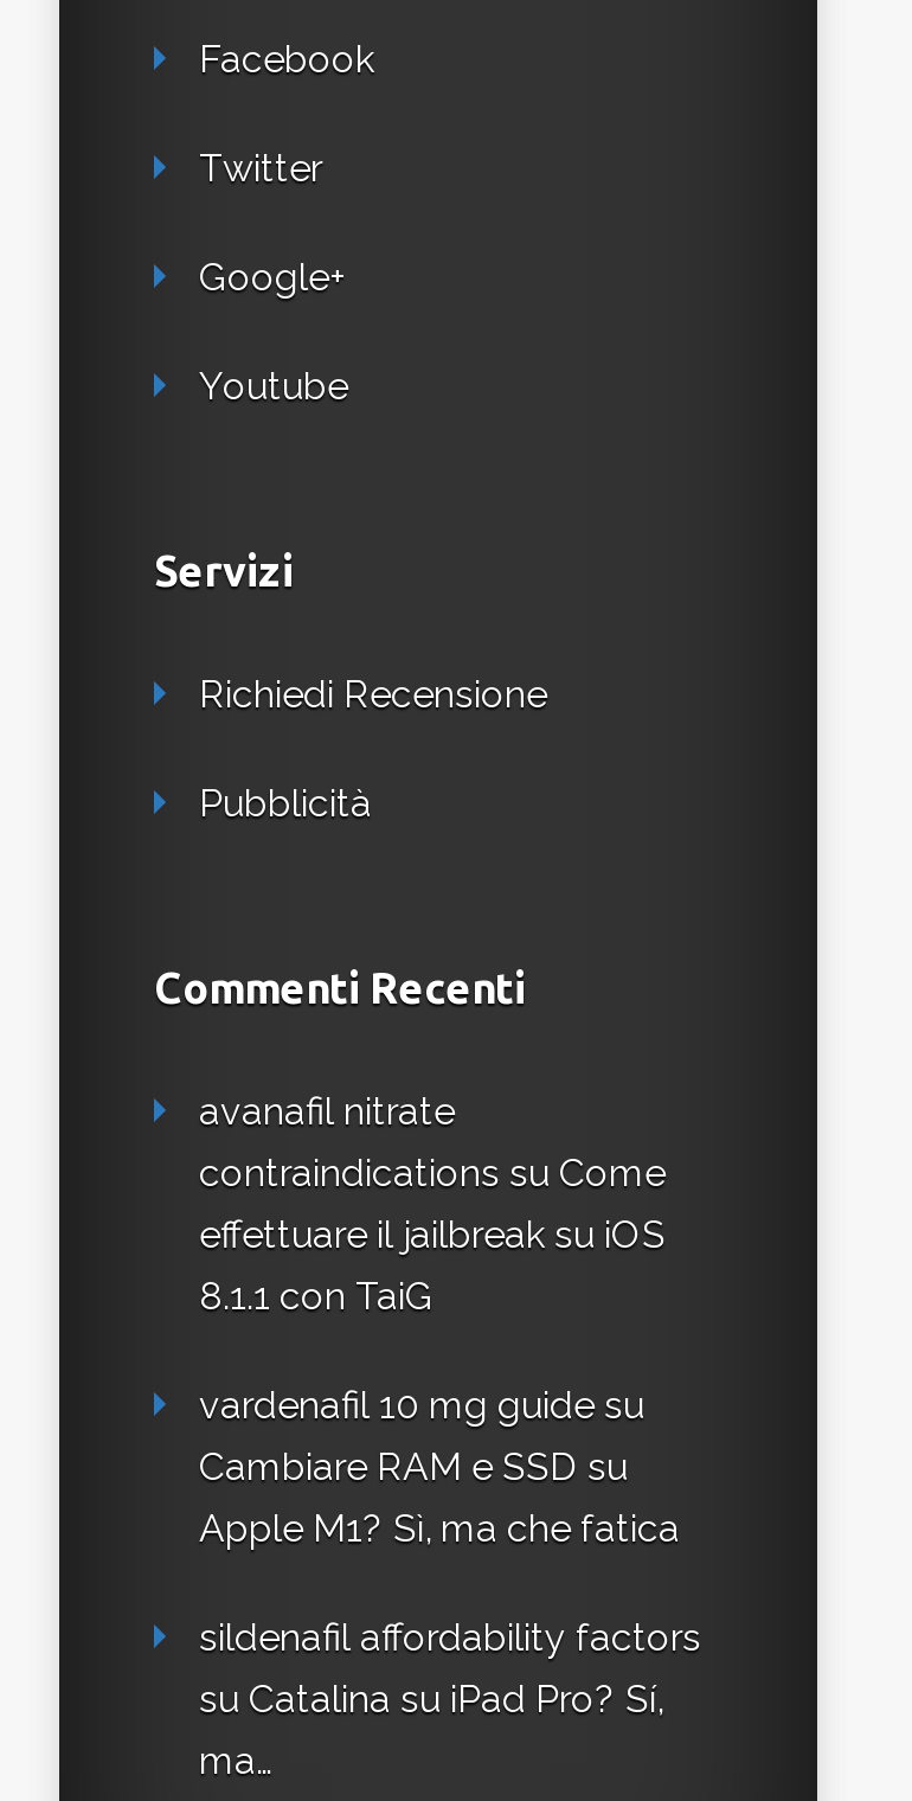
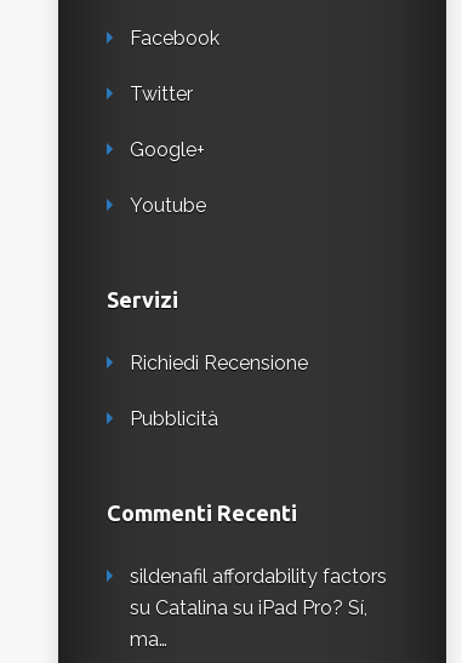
- avanafil nitrate
- contraindications su Come
- effettuare il jailbreak su iOS
- 8.1.1 con TaiG
- vardenafil 10 mg guide su
- Cambiare RAM e SSD su
- Apple M1? Sì, ma che fatica
